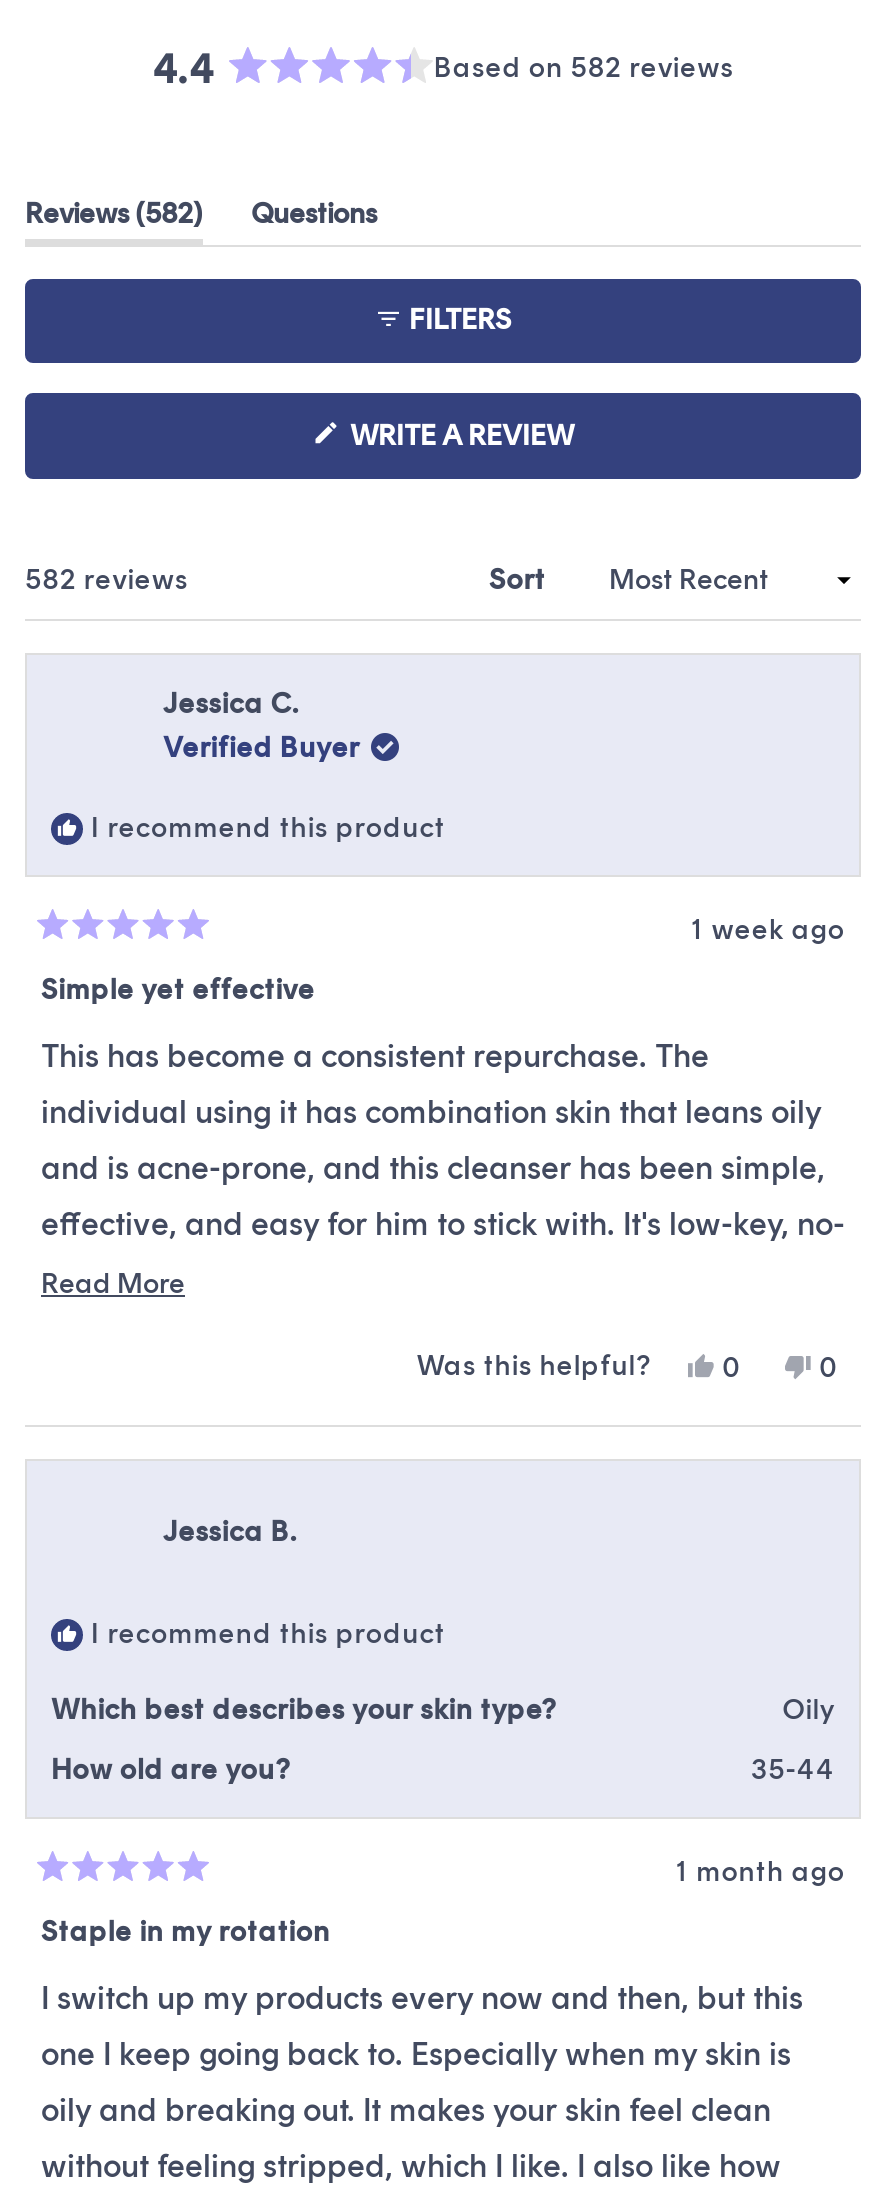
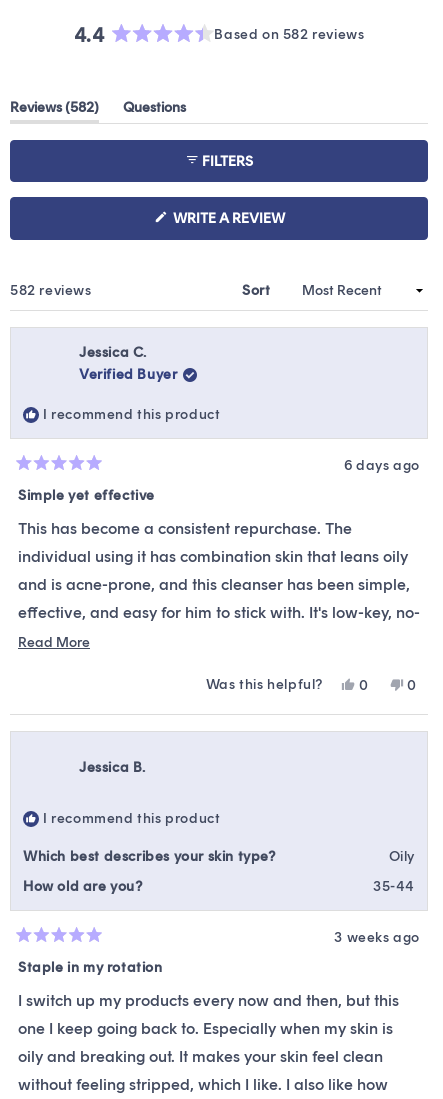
- 1 week ago
+ 6 days ago

- 1 month ago
+ 3 weeks ago
